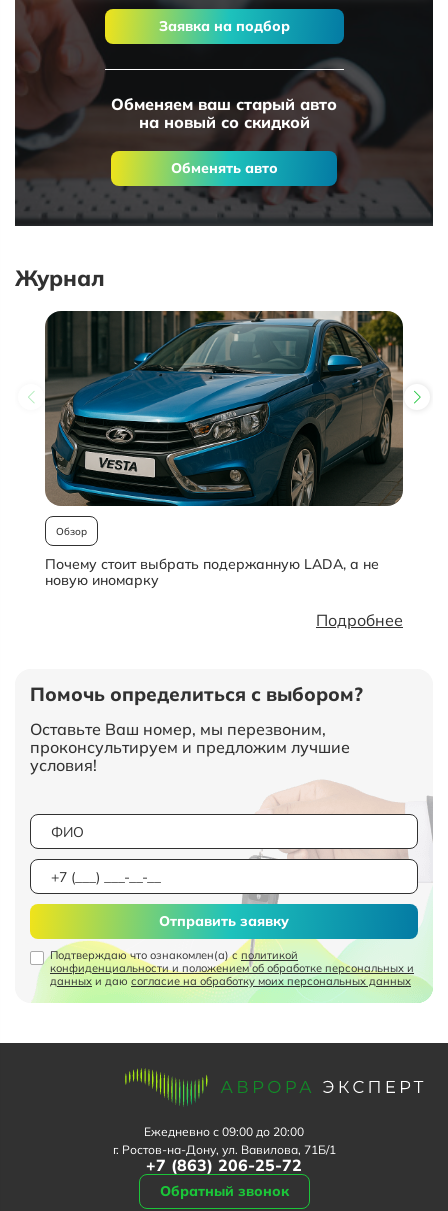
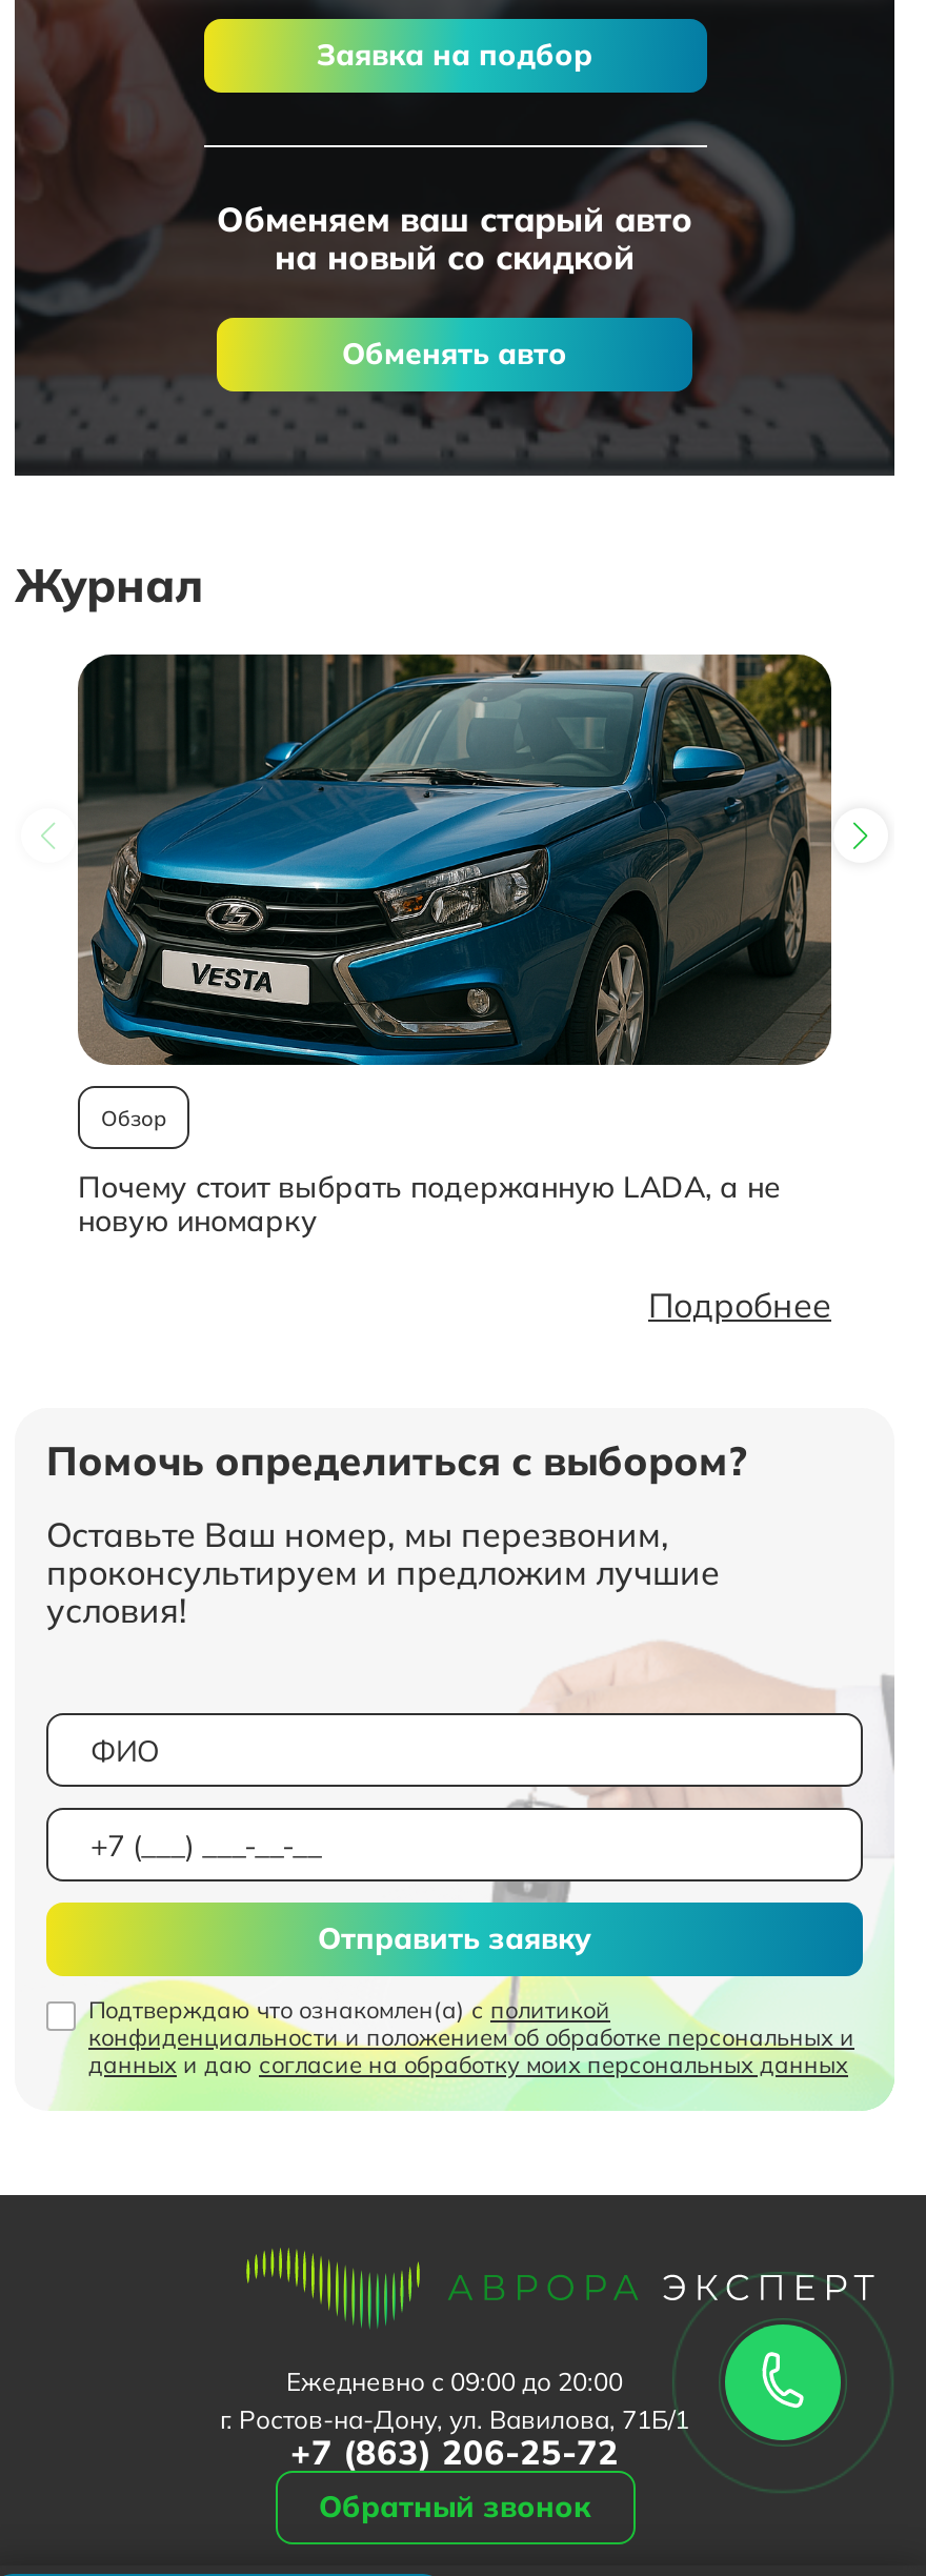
+ [image]
